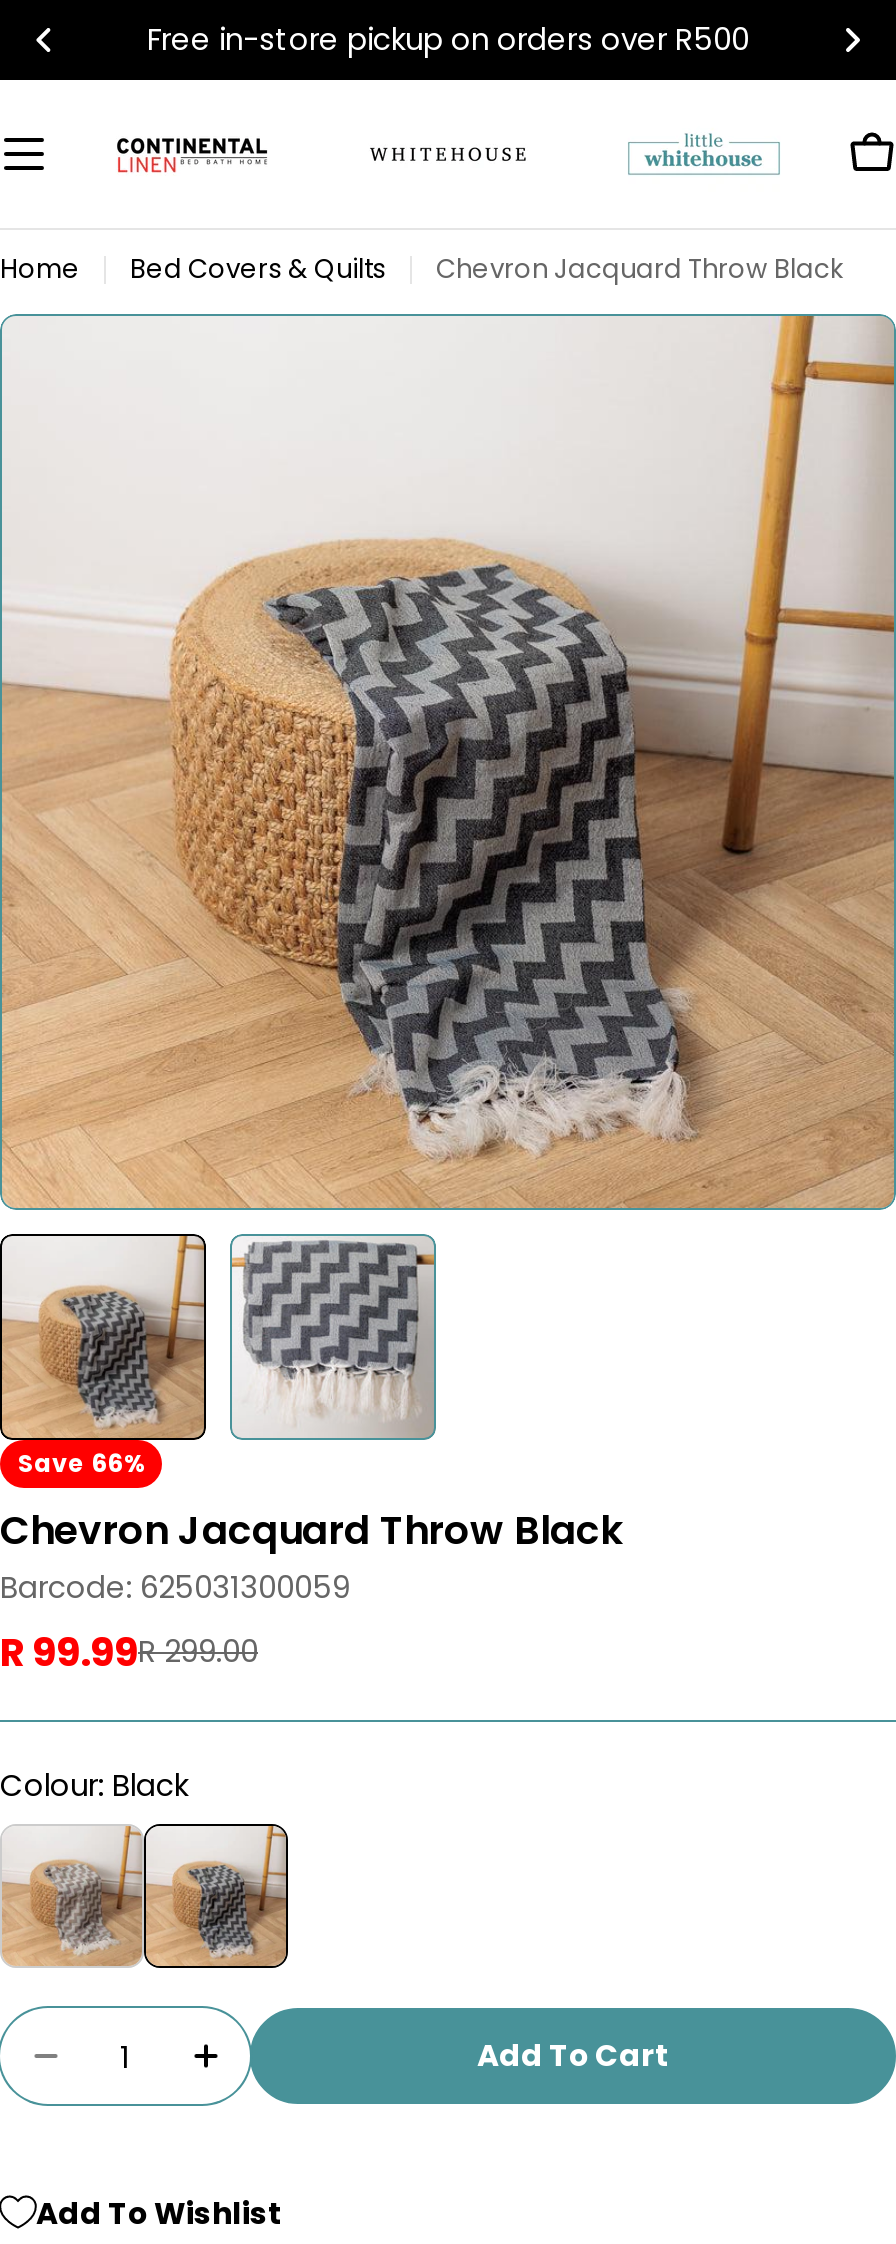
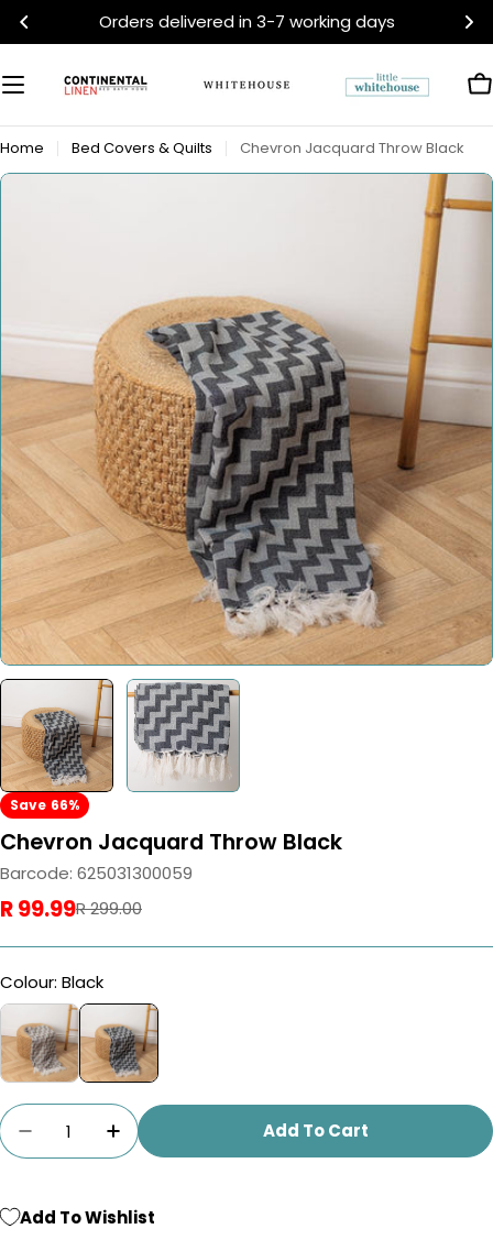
- Free in-store pickup on orders over R500
+ Orders delivered in 3-7 working days
